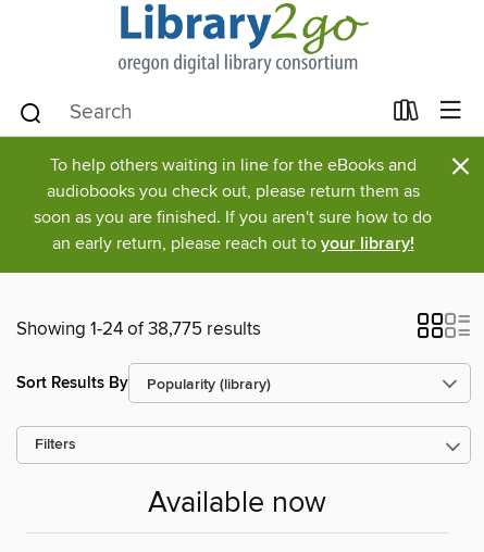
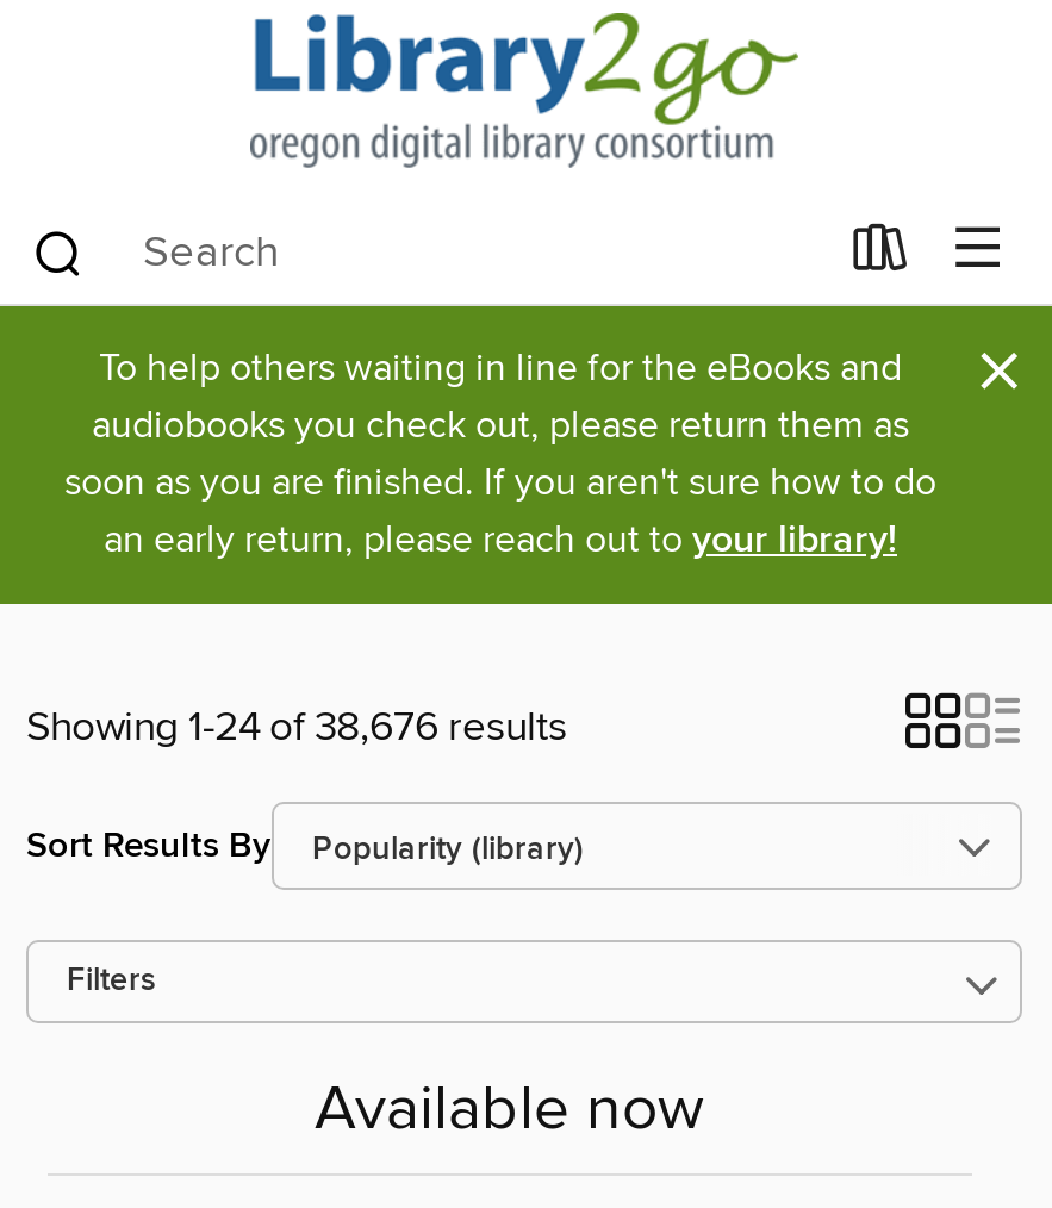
- Showing 1-24 of 38,775 results
+ Showing 1-24 of 38,676 results
